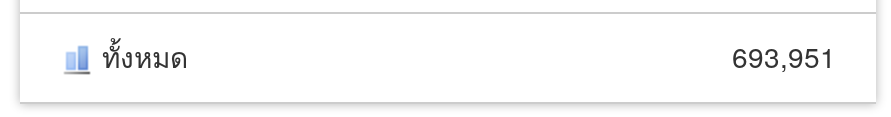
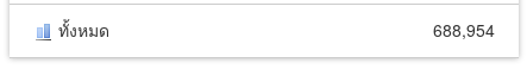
- 693,951
+ 688,954
